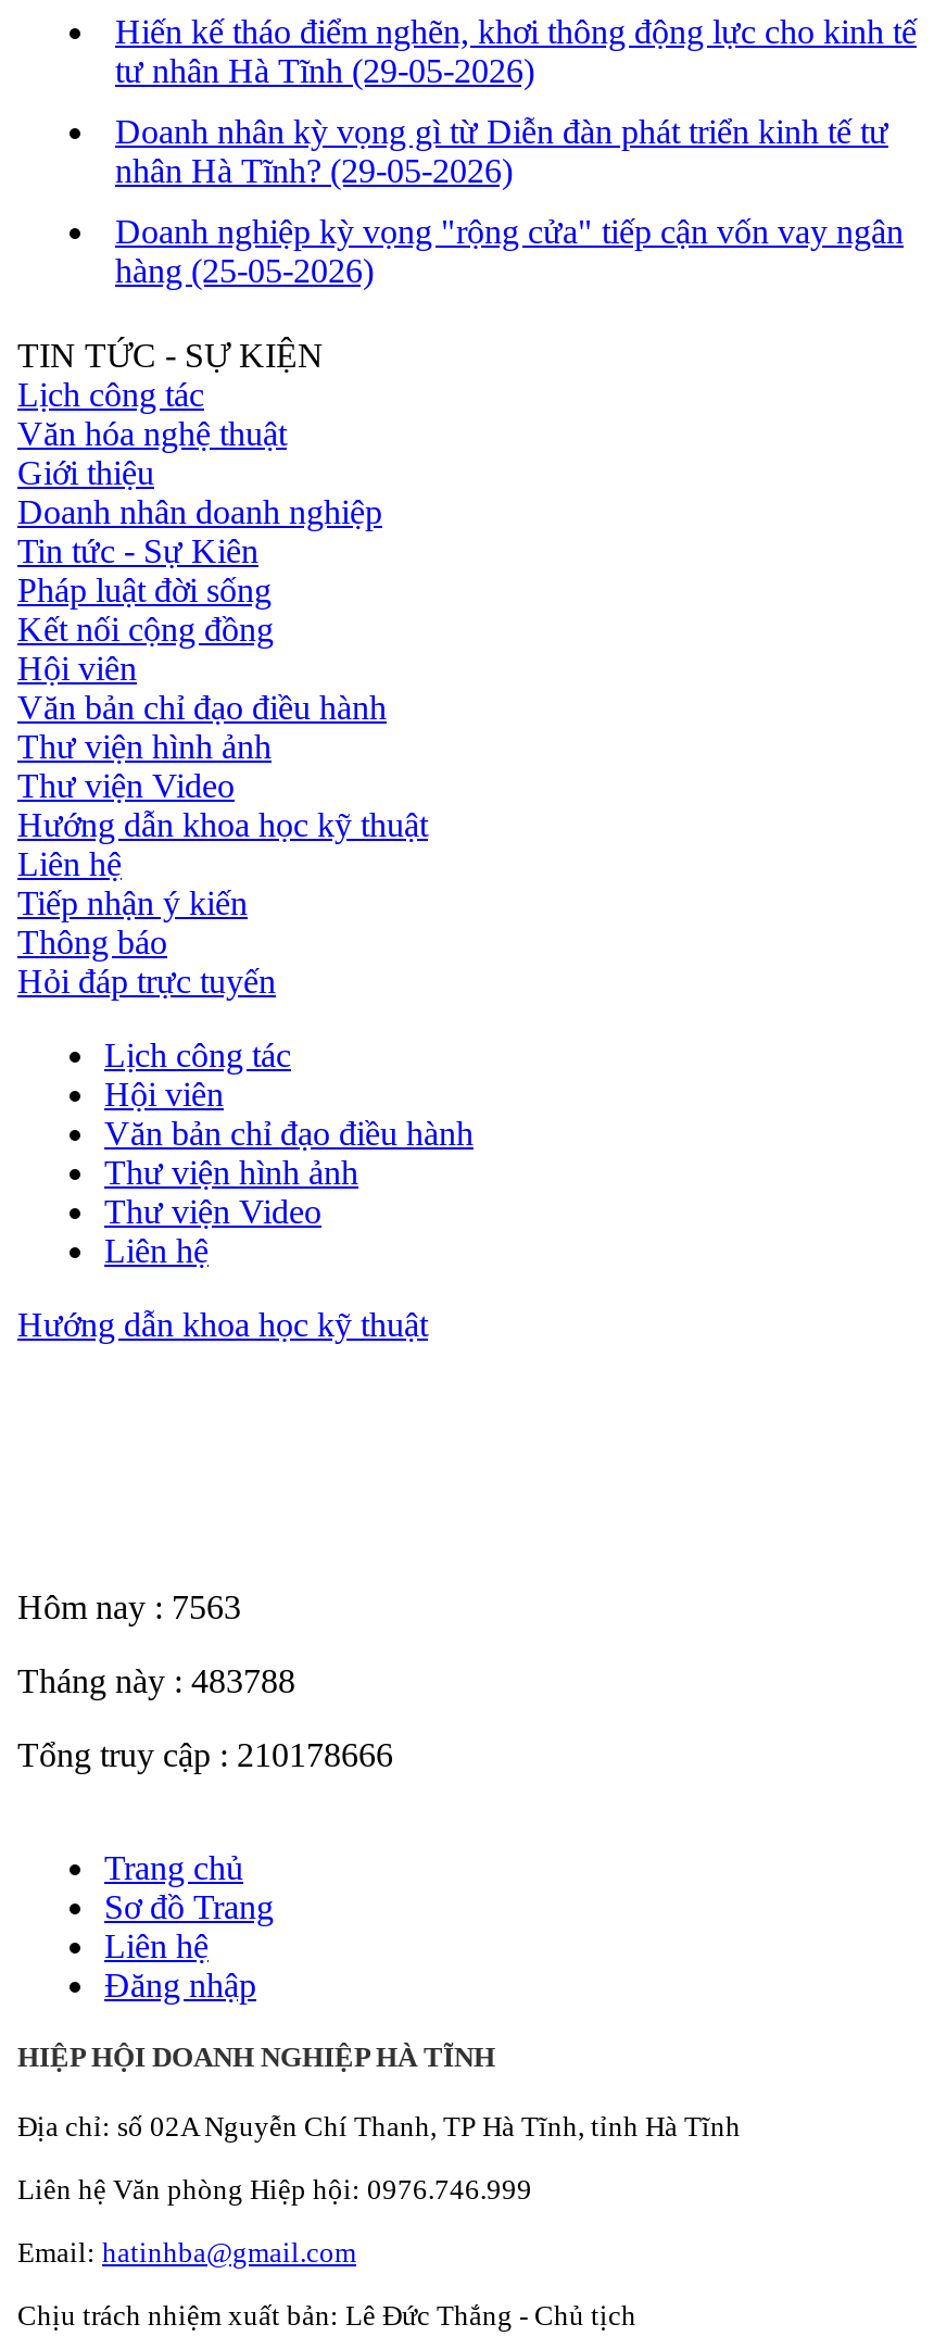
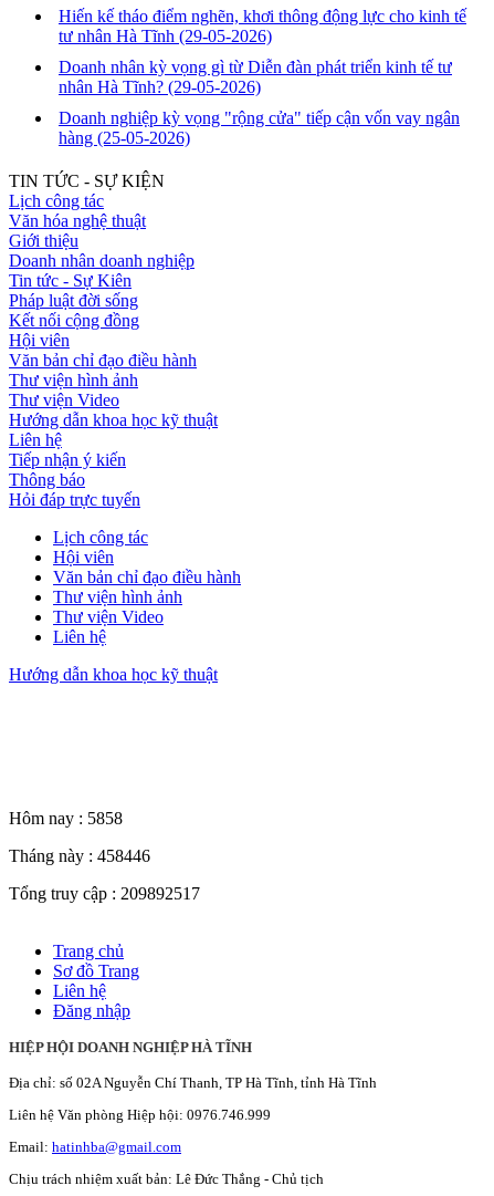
- Hôm nay : 7563
+ Hôm nay : 5858

- Tháng này : 483788
+ Tháng này : 458446

- Tổng truy cập : 210178666
+ Tổng truy cập : 209892517
